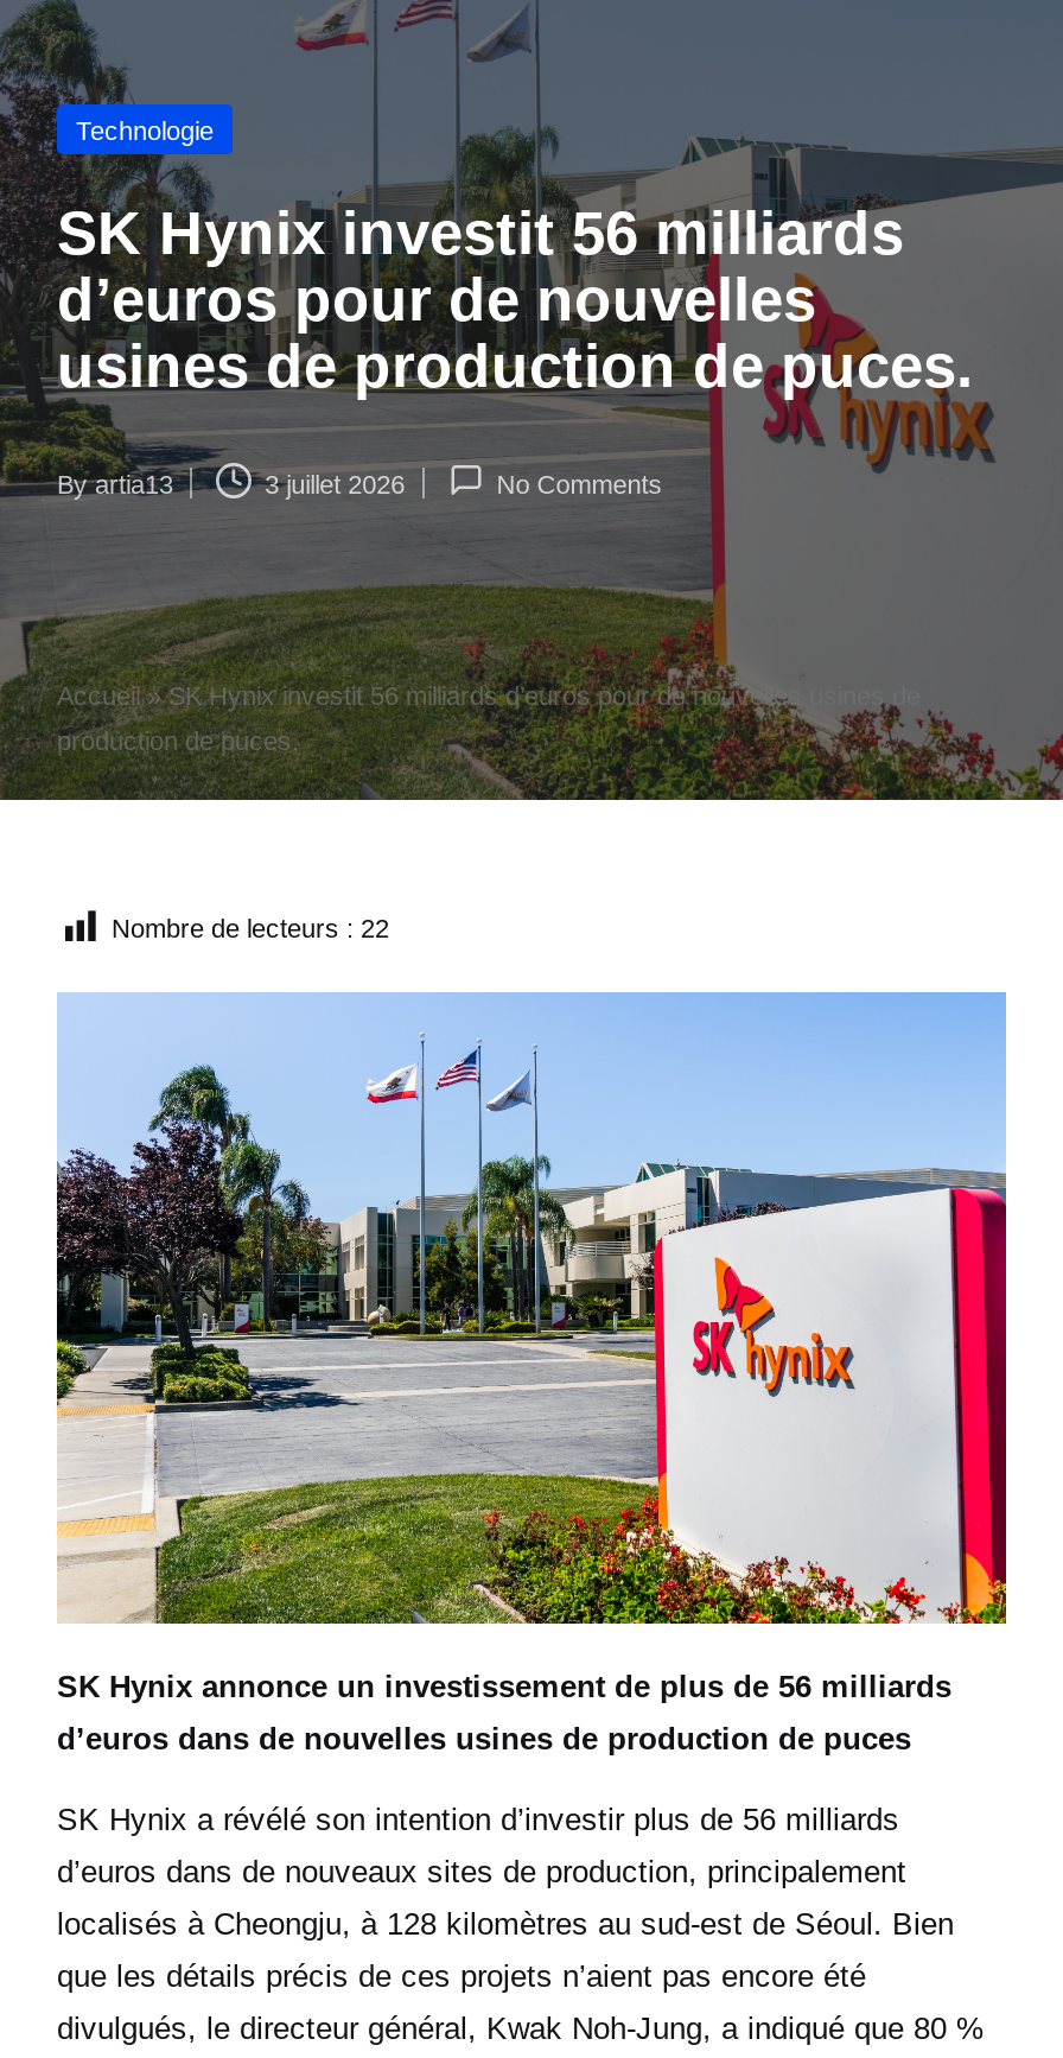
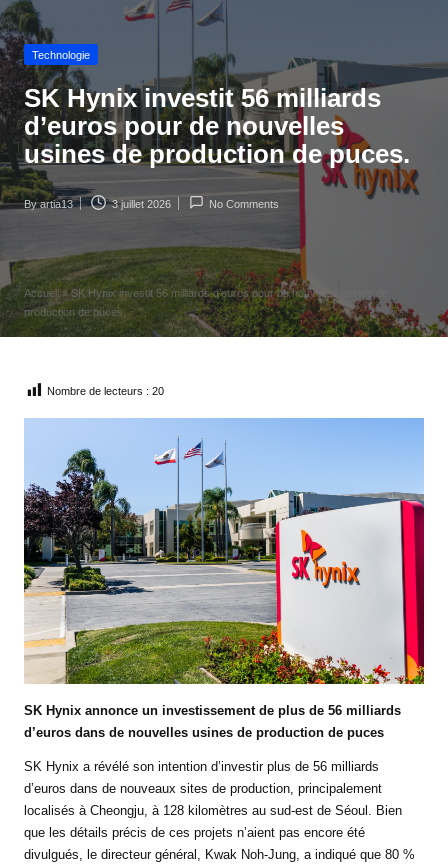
- Nombre de lecteurs : 22
+ Nombre de lecteurs : 20
